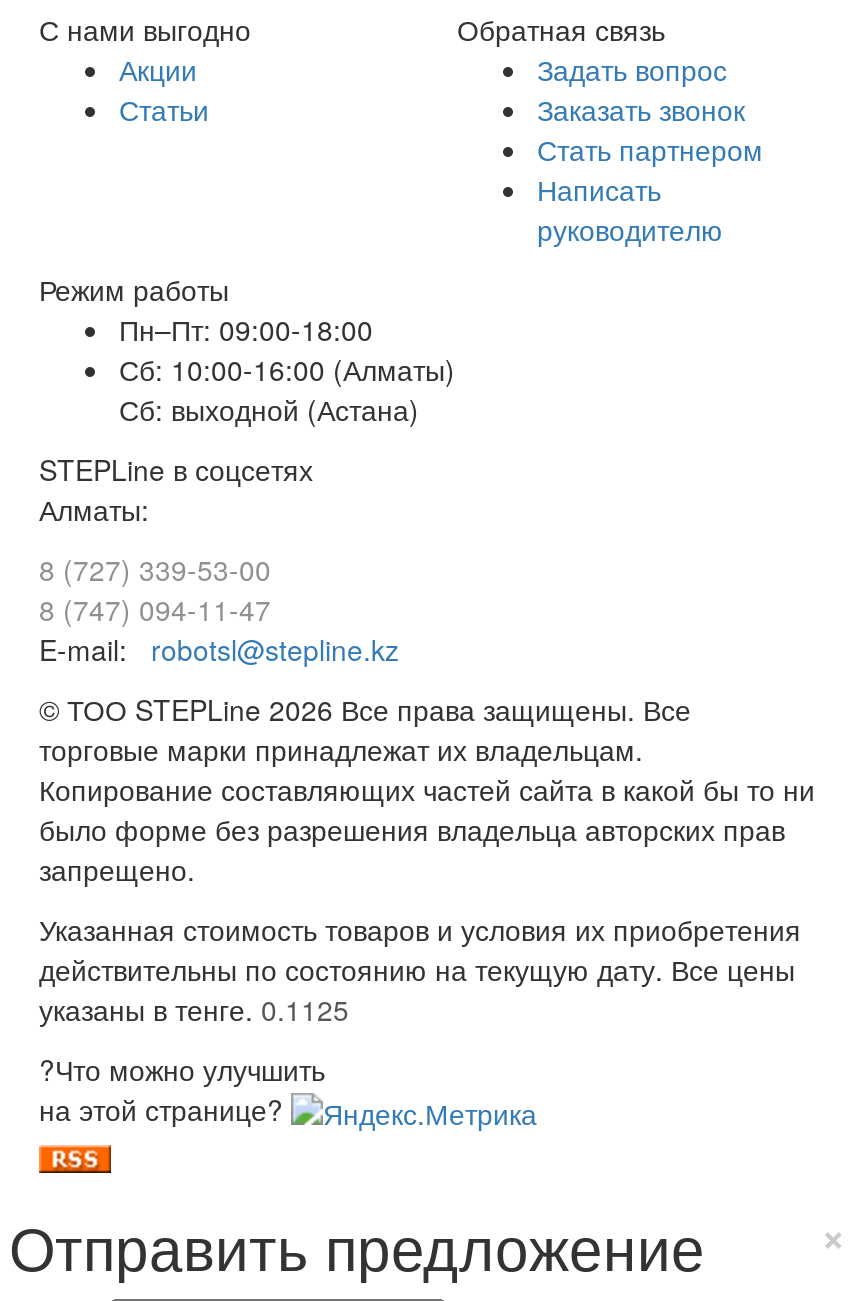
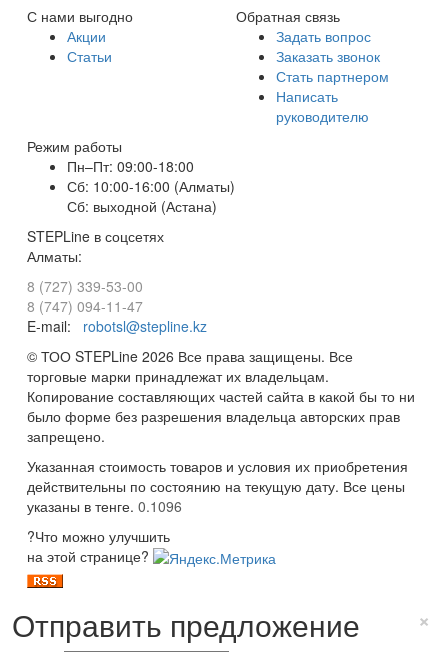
- указаны в тенге. 0.1125
+ указаны в тенге. 0.1096
